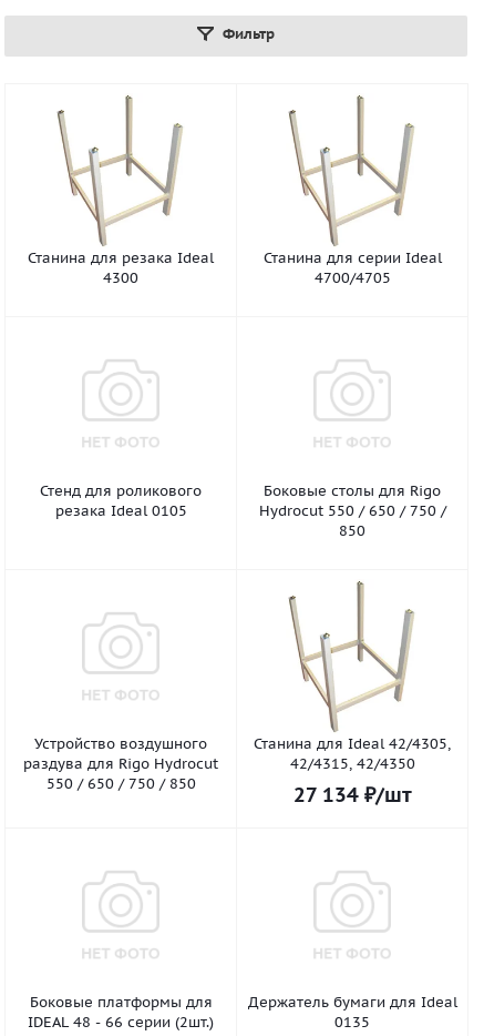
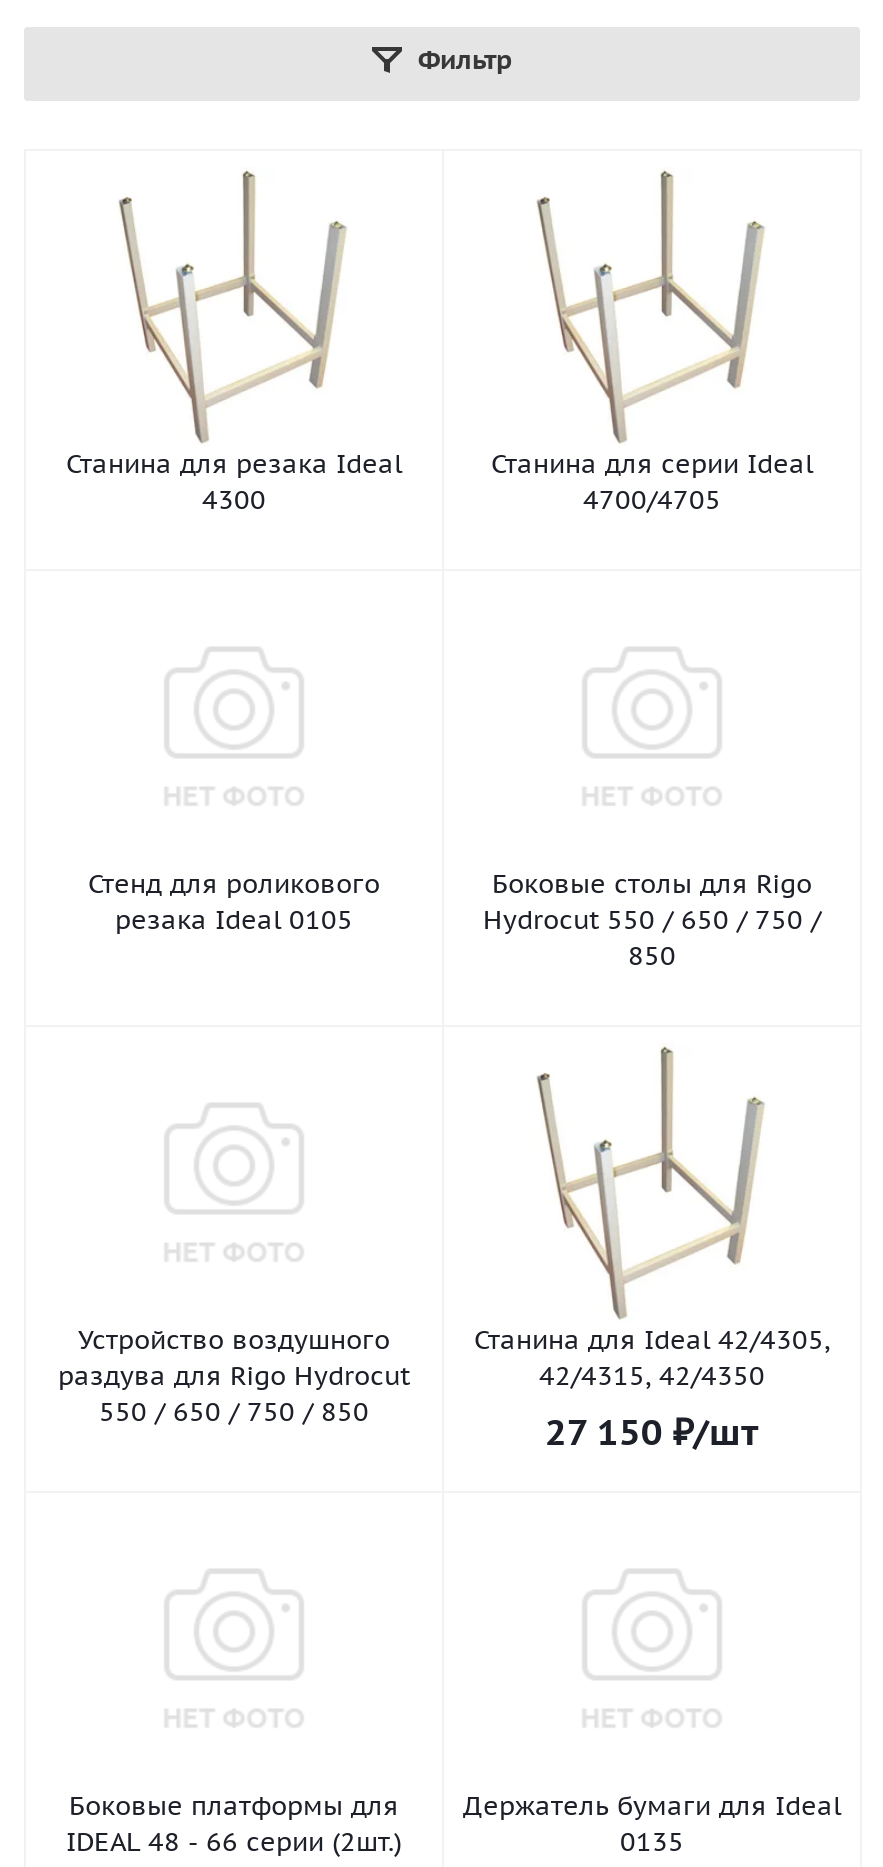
- 27 134 ₽/шт
+ 27 150 ₽/шт
